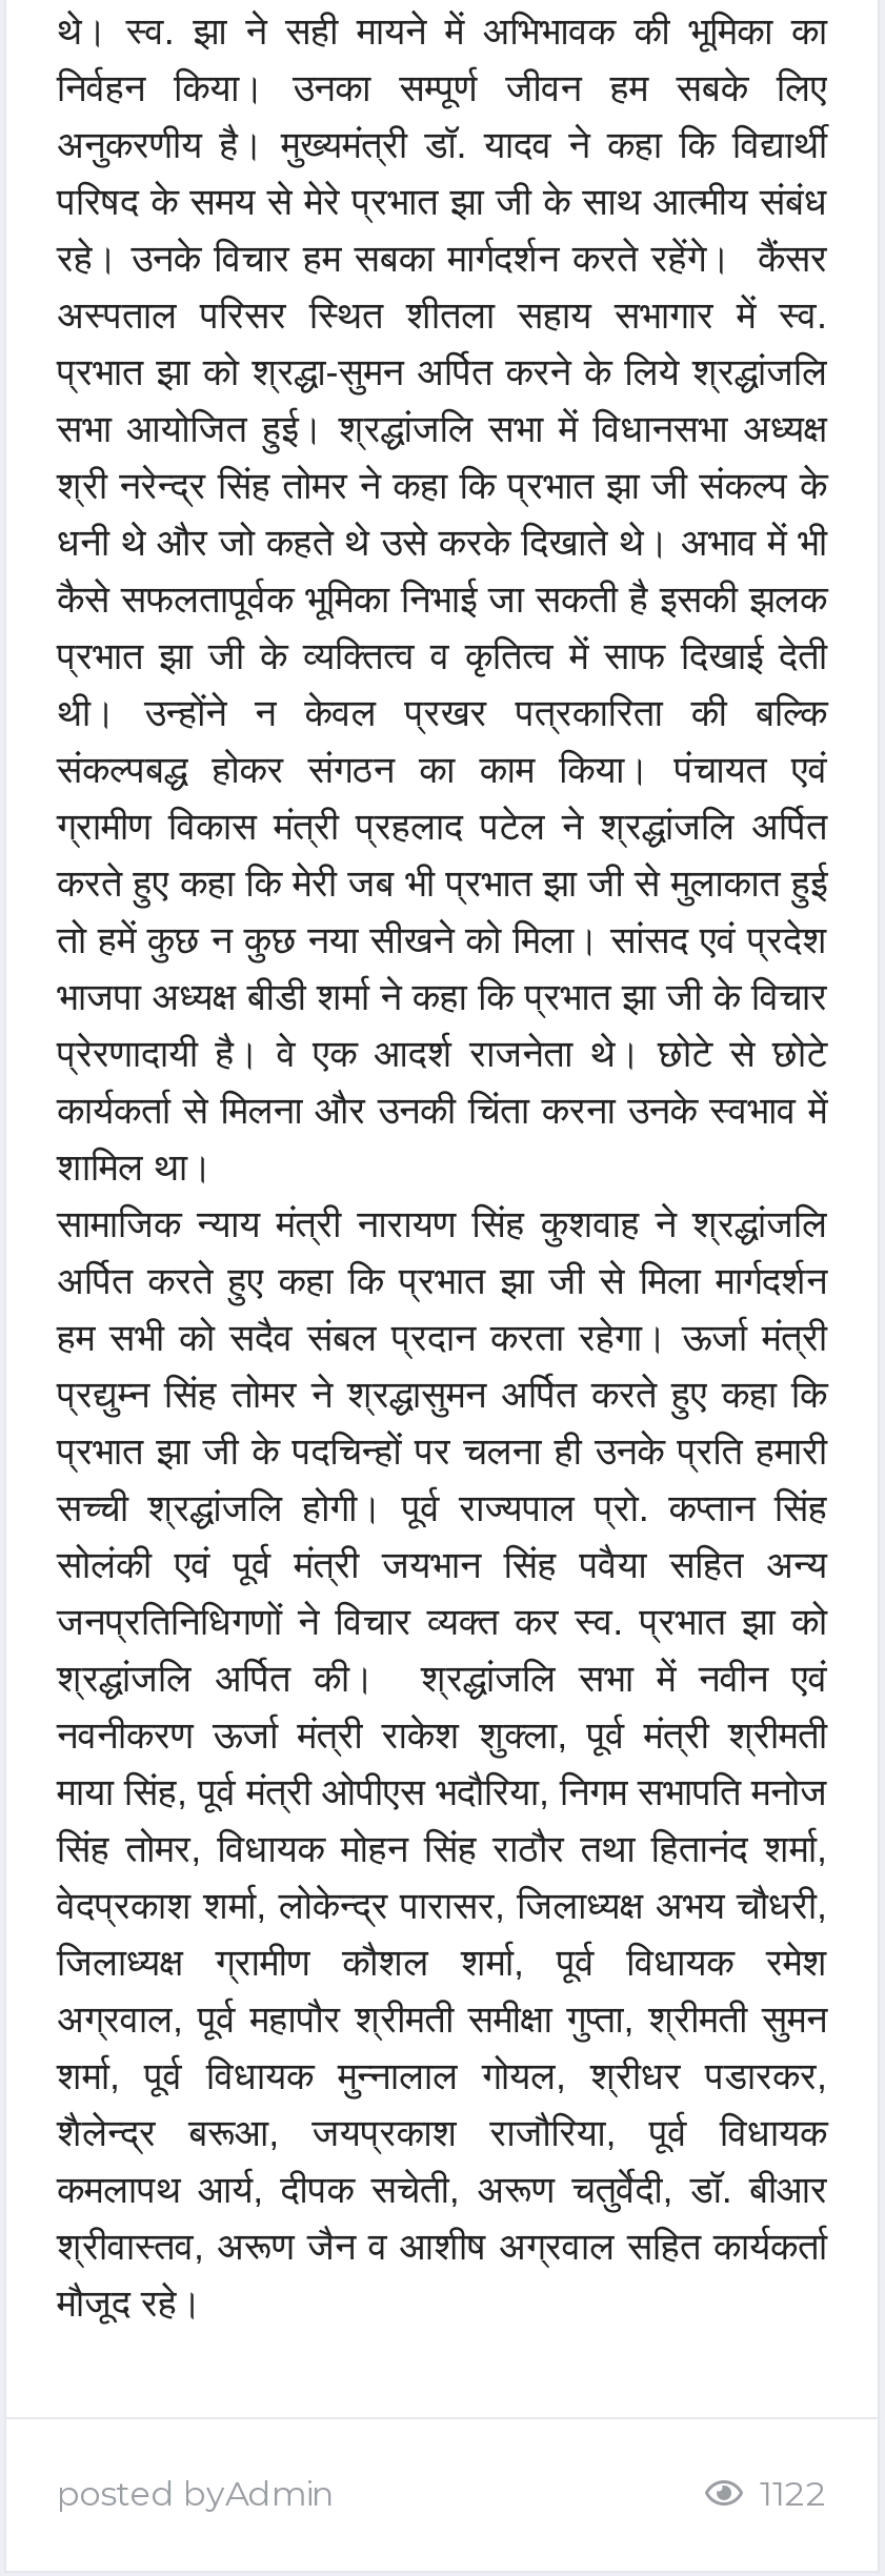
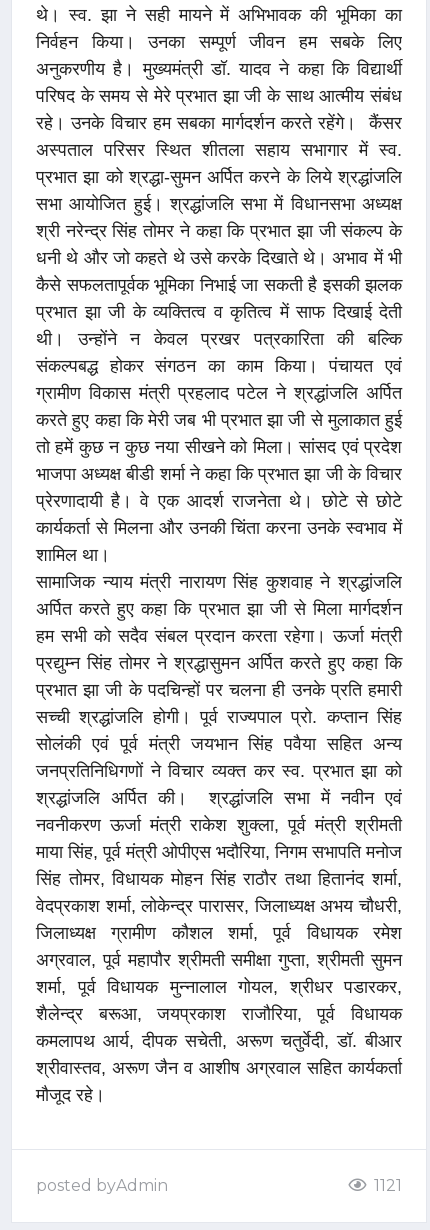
- 1122
+ 1121
